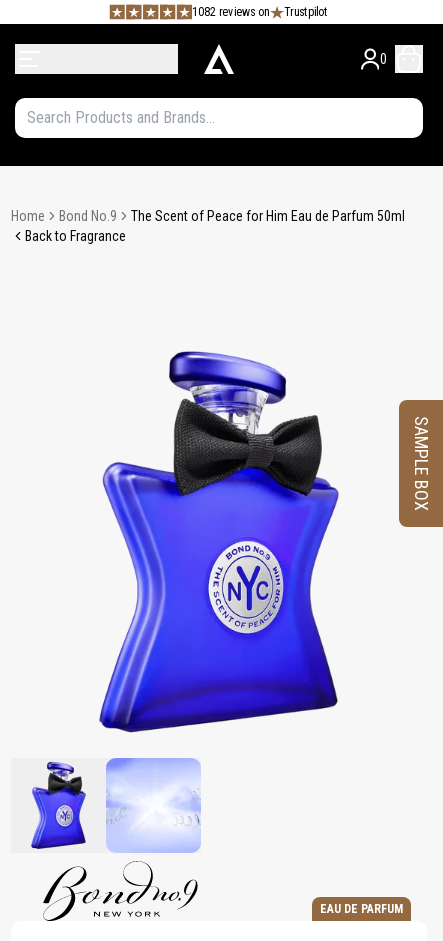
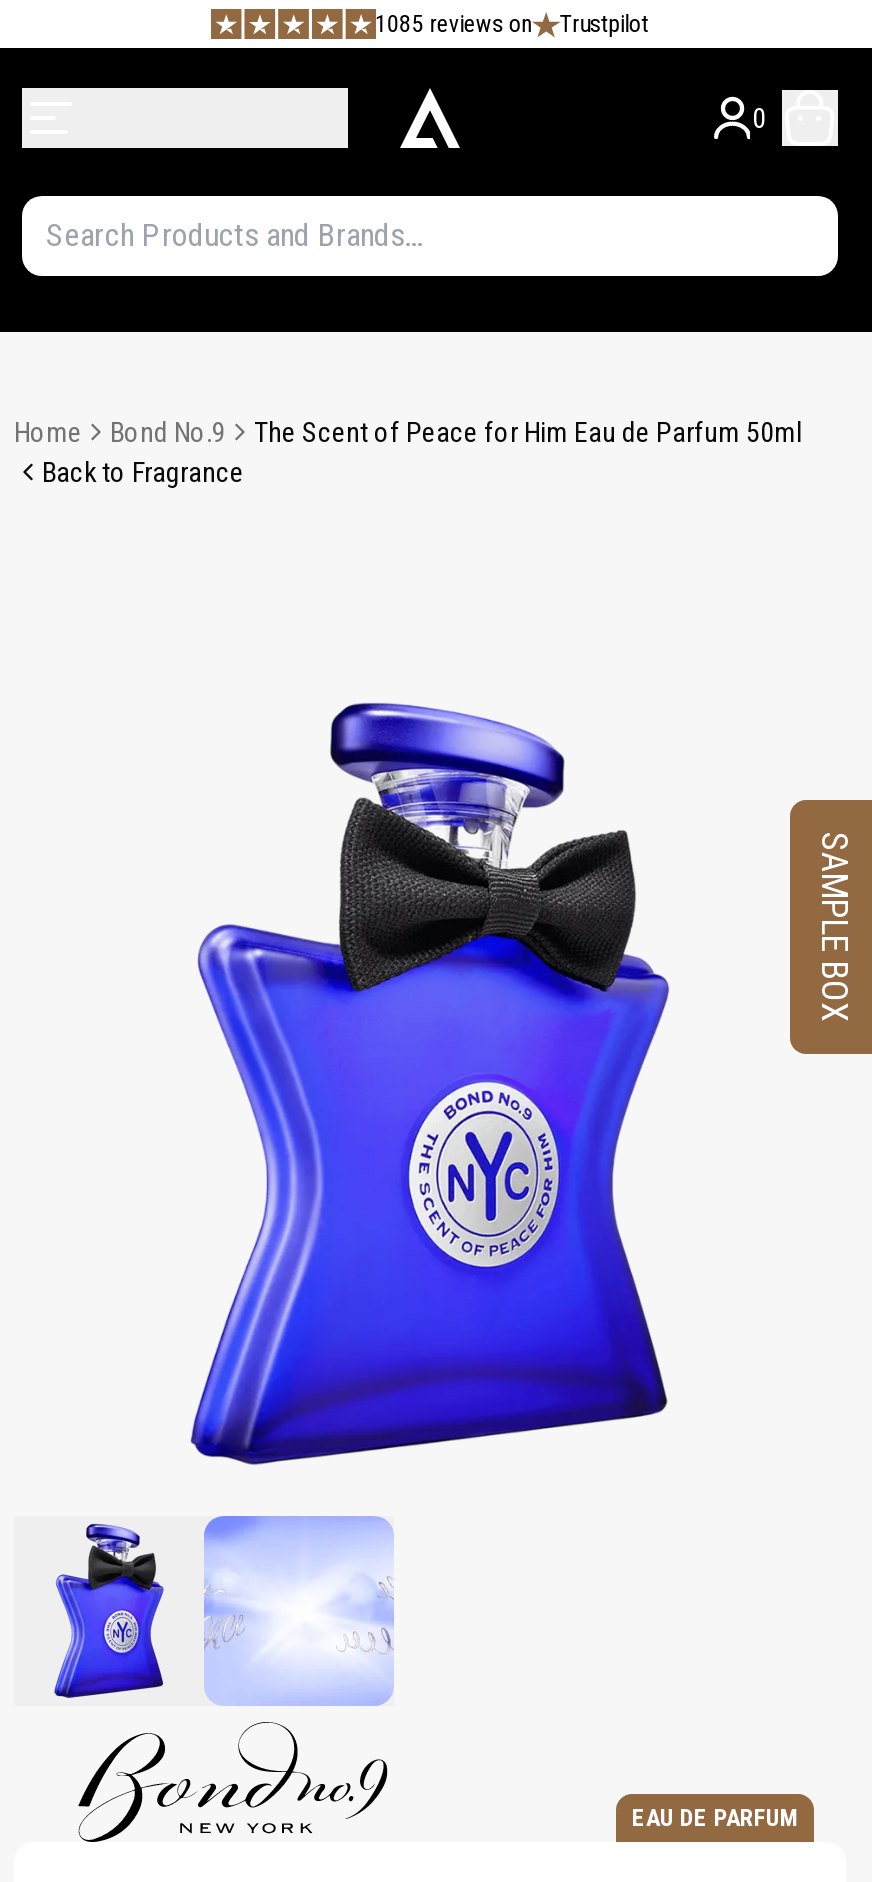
- 1082 reviews on Trustpilot
+ 1085 reviews on Trustpilot
